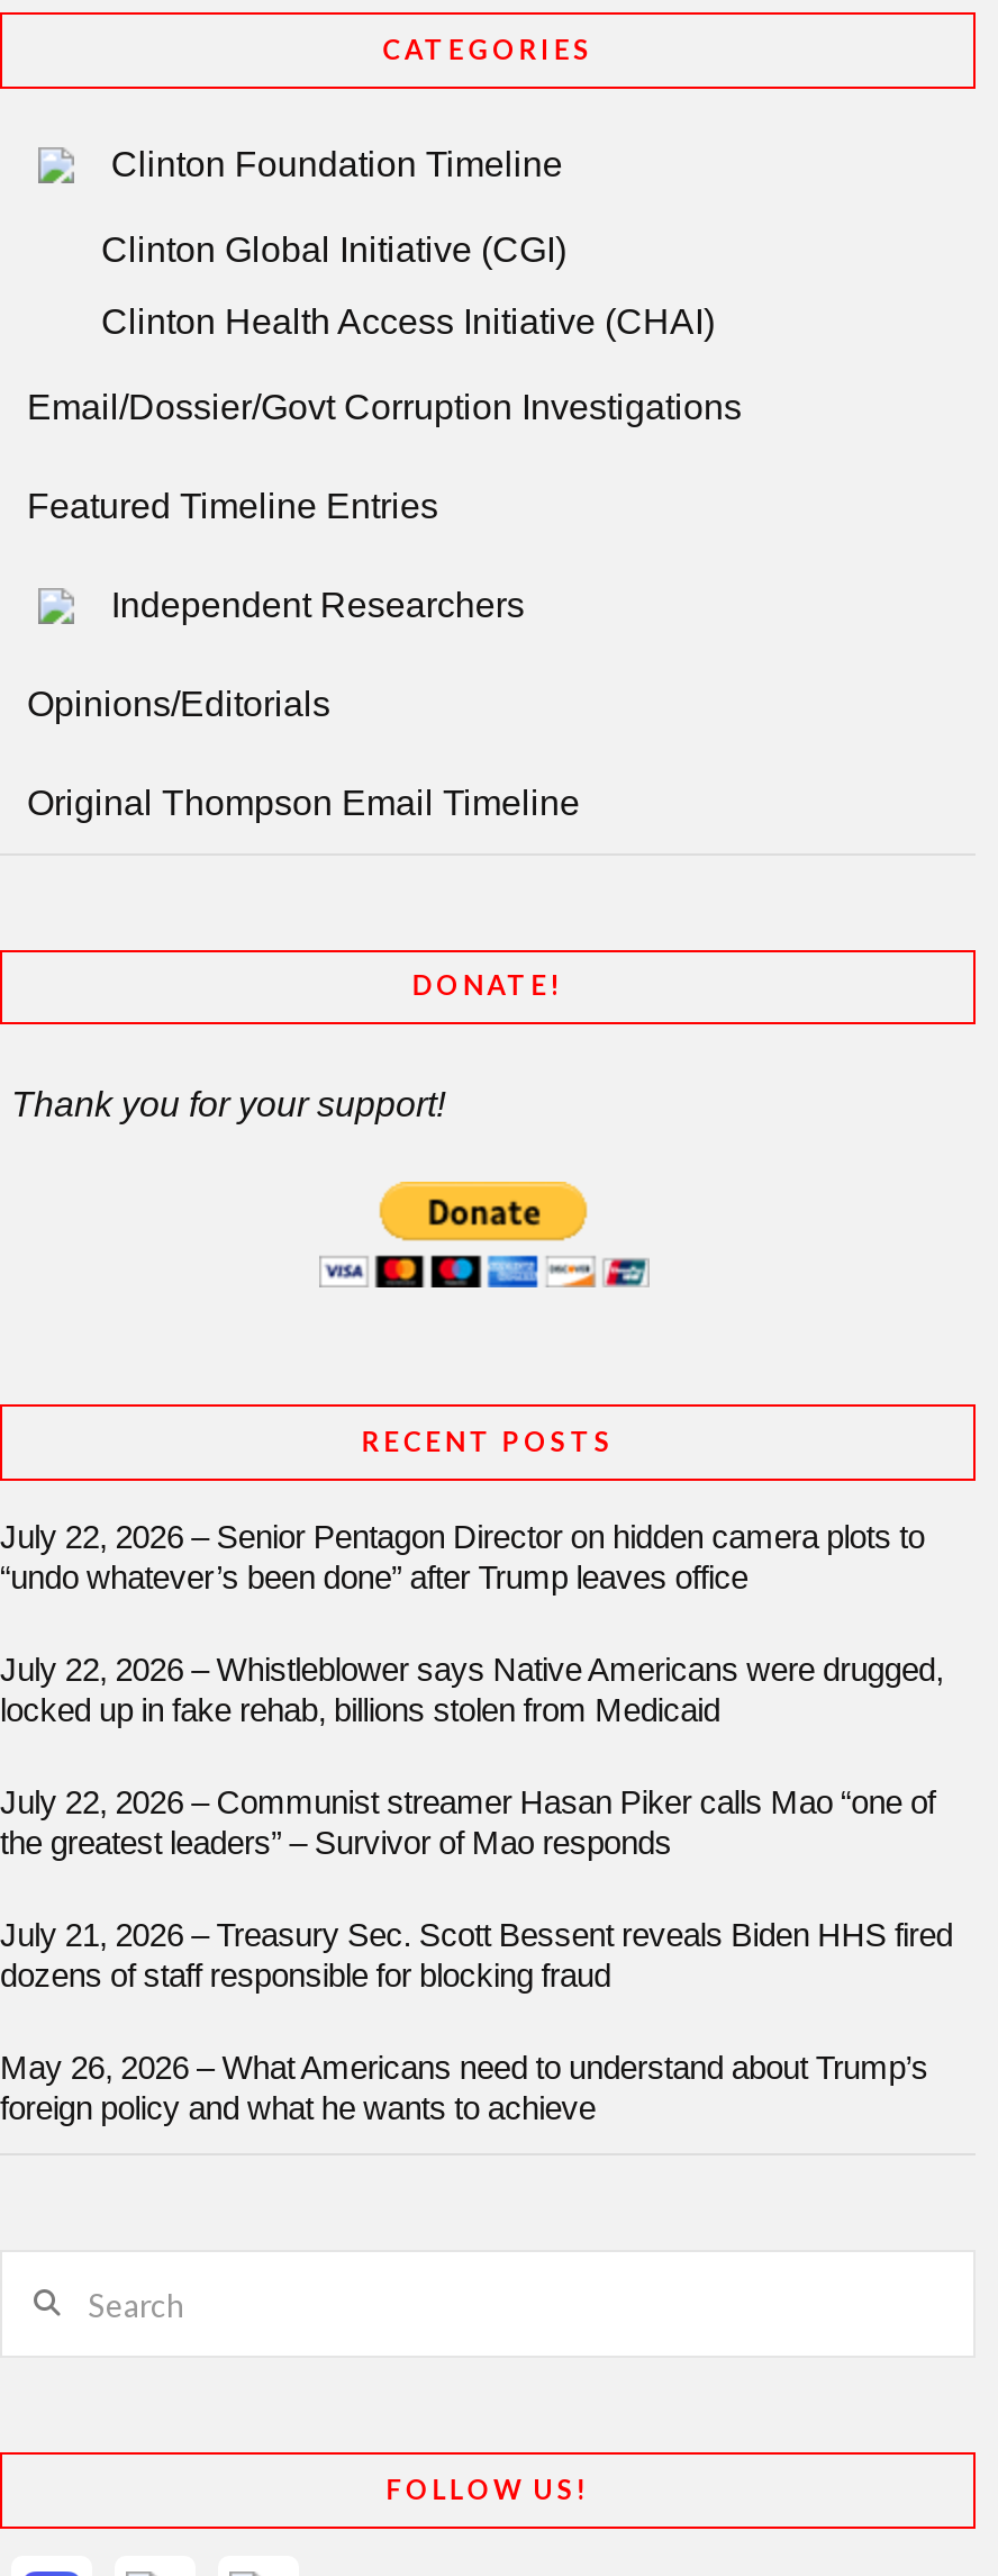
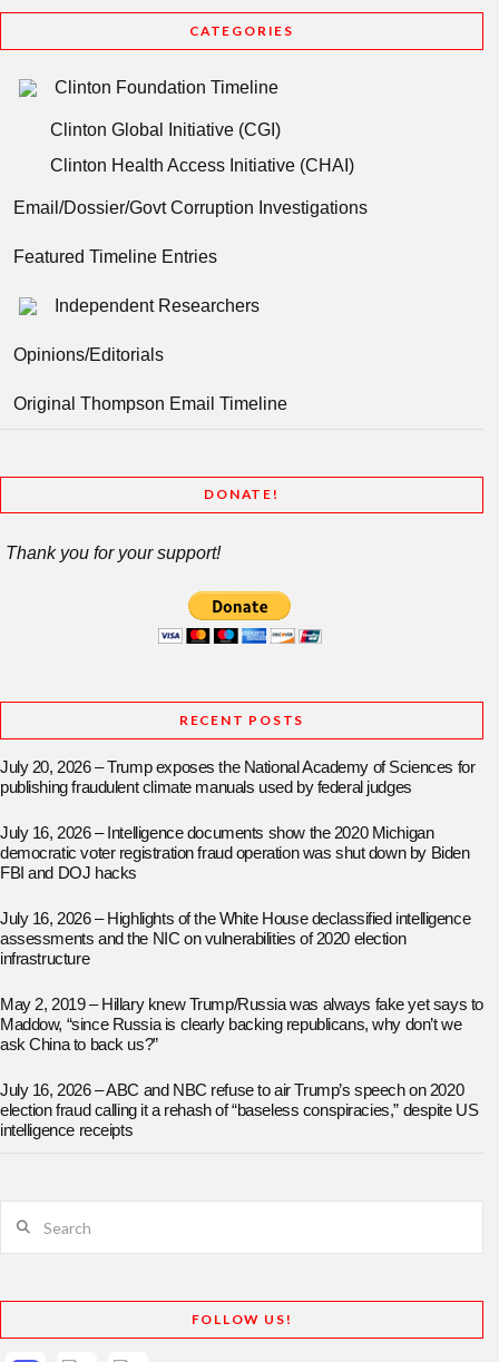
- July 22, 2026 – Senior Pentagon Director on hidden camera plots to
- “undo whatever’s been done” after Trump leaves office
+ July 20, 2026 – Trump exposes the National Academy of Sciences for
+ publishing fraudulent climate manuals used by federal judges

- July 22, 2026 – Whistleblower says Native Americans were drugged,
- locked up in fake rehab, billions stolen from Medicaid
+ July 16, 2026 – Intelligence documents show the 2020 Michigan
+ democratic voter registration fraud operation was shut down by Biden
+ FBI and DOJ hacks

- July 22, 2026 – Communist streamer Hasan Piker calls Mao “one of
- the greatest leaders” – Survivor of Mao responds
+ July 16, 2026 – Highlights of the White House declassified intelligence
+ assessments and the NIC on vulnerabilities of 2020 election
+ infrastructure

- July 21, 2026 – Treasury Sec. Scott Bessent reveals Biden HHS fired
- dozens of staff responsible for blocking fraud
+ May 2, 2019 – Hillary knew Trump/Russia was always fake yet says to
+ Maddow, “since Russia is clearly backing republicans, why don’t we
+ ask China to back us?”

- May 26, 2026 – What Americans need to understand about Trump’s
- foreign policy and what he wants to achieve
+ July 16, 2026 – ABC and NBC refuse to air Trump’s speech on 2020
+ election fraud calling it a rehash of “baseless conspiracies,” despite US
+ intelligence receipts
